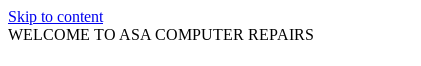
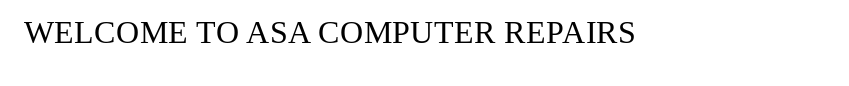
- Skip to content
